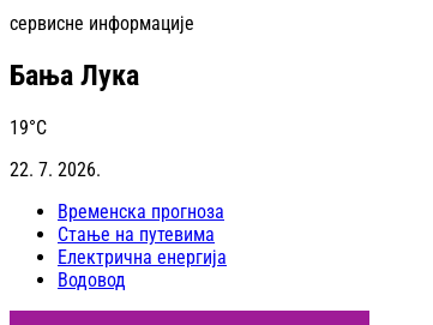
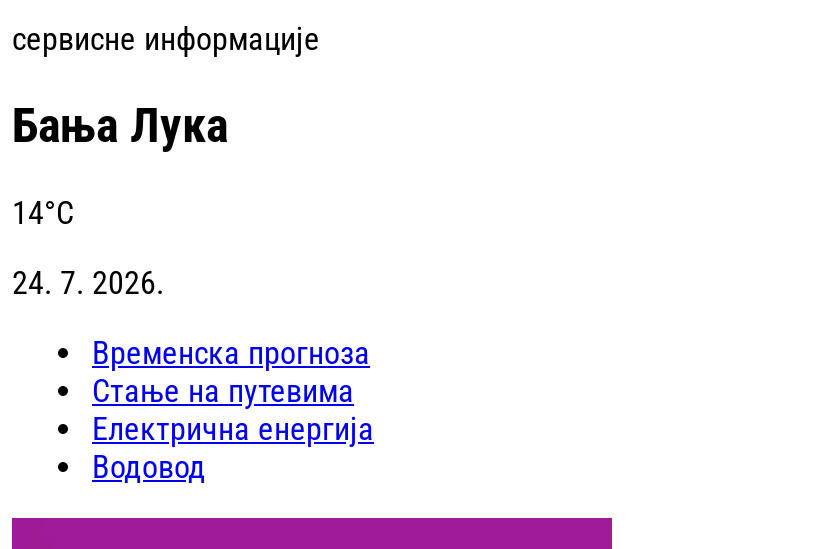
- 19°C
+ 14°C

- 22. 7. 2026.
+ 24. 7. 2026.
